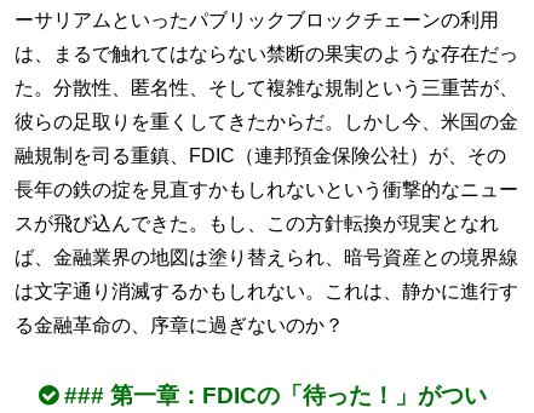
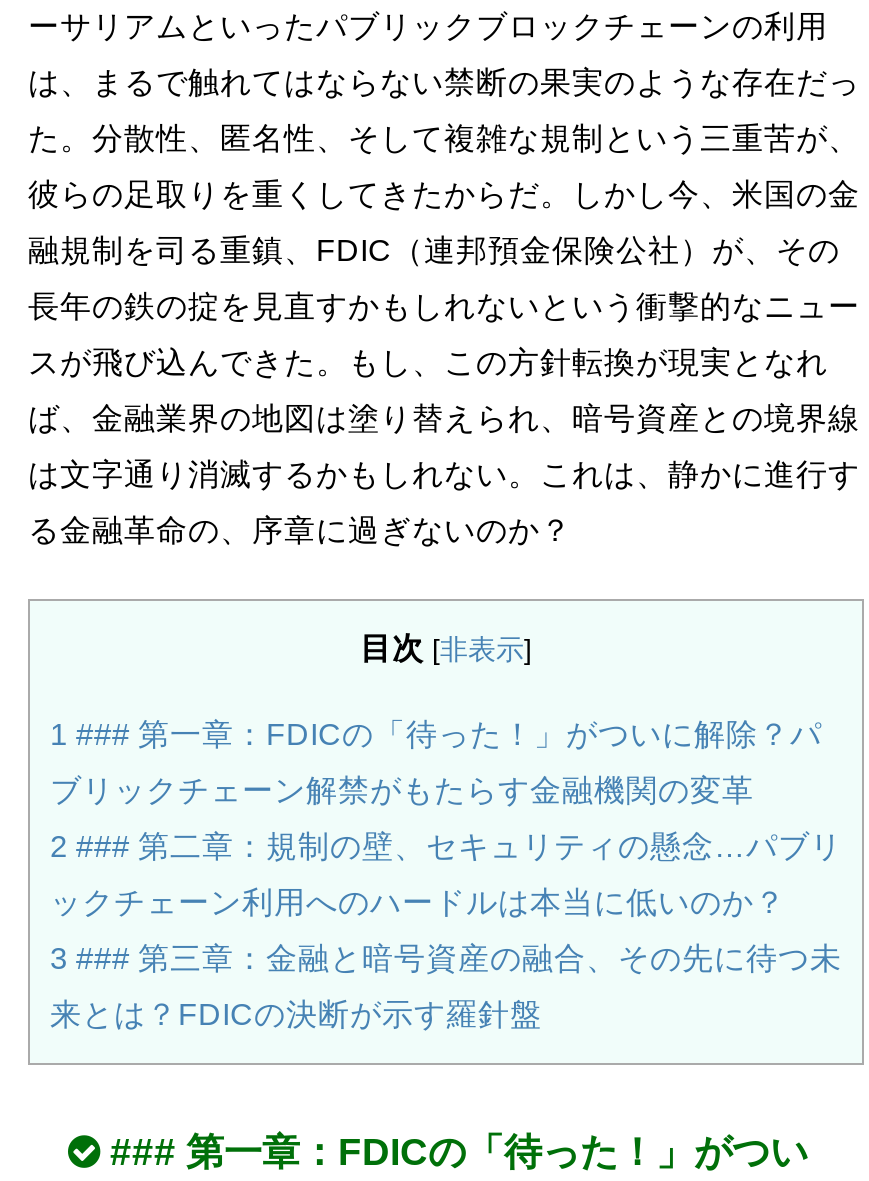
+ 目次 [非表示]
+ 1 ### 第一章：FDICの「待った！」がついに解除？パ
+ ブリックチェーン解禁がもたらす金融機関の変革
+ 2 ### 第二章：規制の壁、セキュリティの懸念…パブリ
+ ックチェーン利用へのハードルは本当に低いのか？
+ 3 ### 第三章：金融と暗号資産の融合、その先に待つ未
+ 来とは？FDICの決断が示す羅針盤
